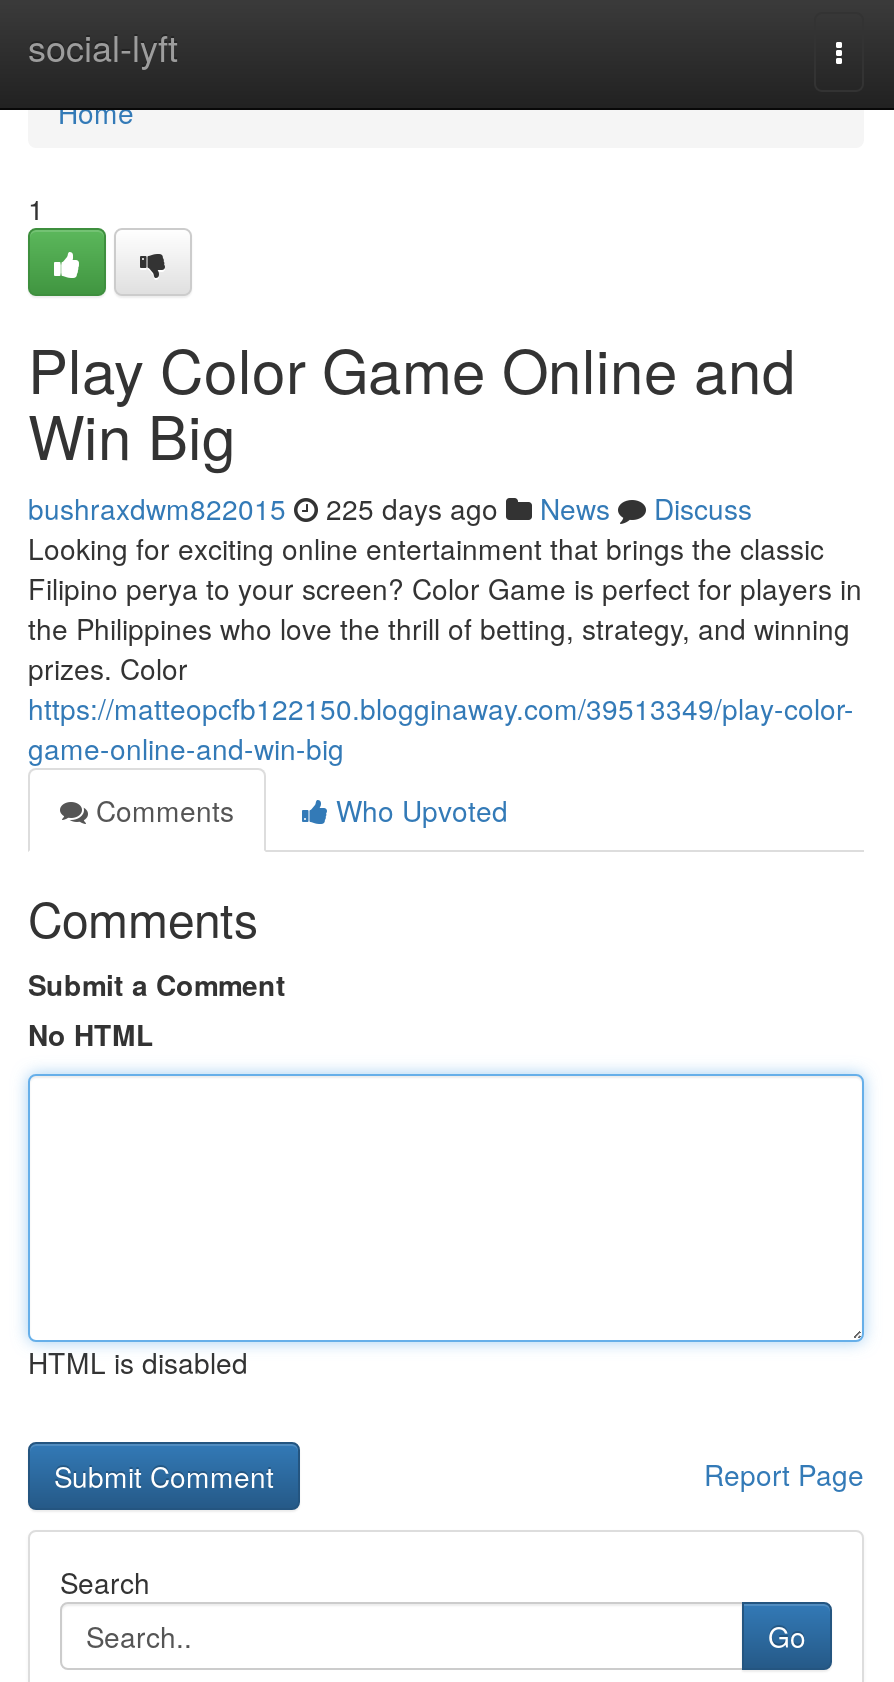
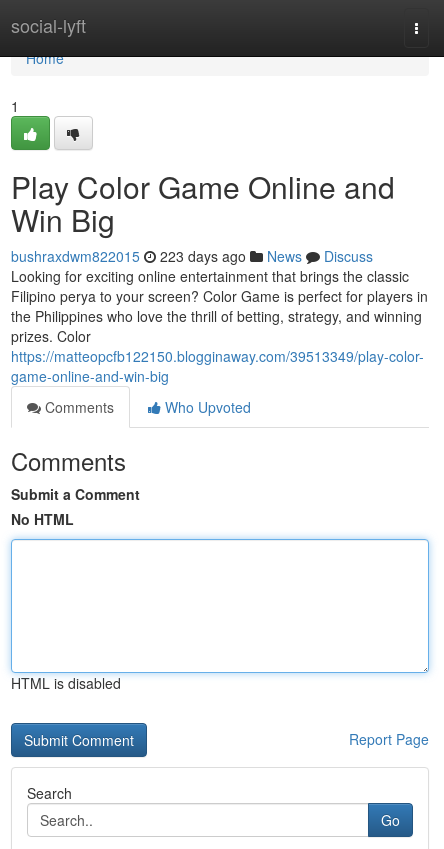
- bushraxdwm822015 225 days ago News Discuss
+ bushraxdwm822015 223 days ago News Discuss
